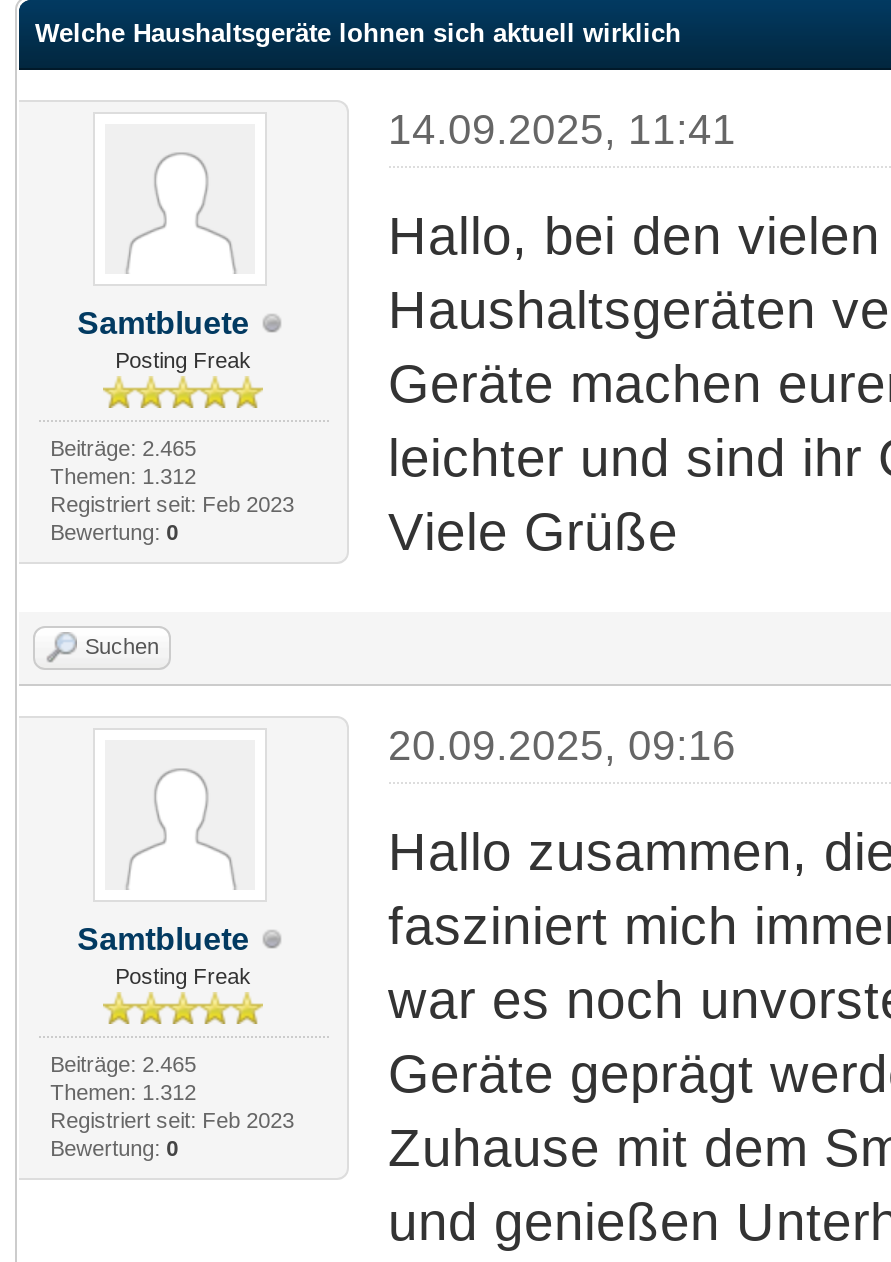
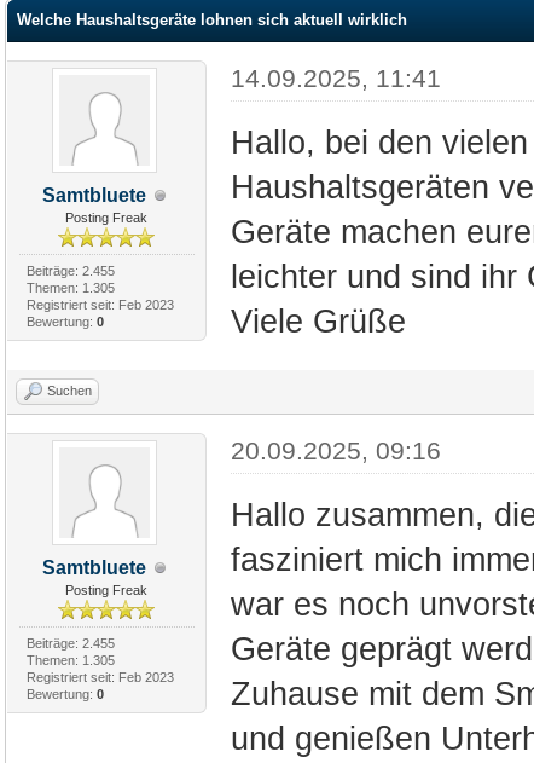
- Beiträge: 2.465
+ Beiträge: 2.455

- Themen: 1.312
+ Themen: 1.305

- Beiträge: 2.465
+ Beiträge: 2.455

- Themen: 1.312
+ Themen: 1.305
